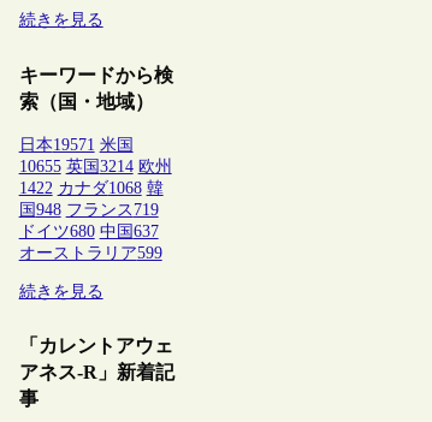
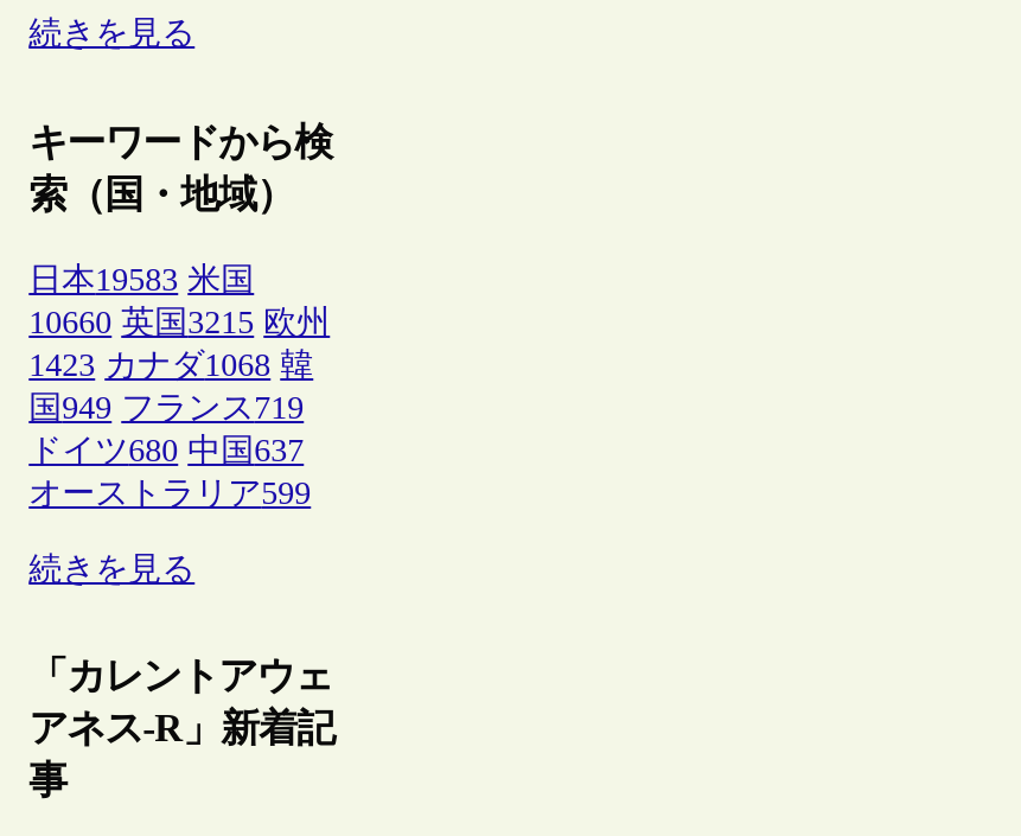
- 日本19571 米国
+ 日本19583 米国

- 10655 英国3214 欧州
+ 10660 英国3215 欧州

- 1422 カナダ1068 韓
+ 1423 カナダ1068 韓

- 国948 フランス719
+ 国949 フランス719
